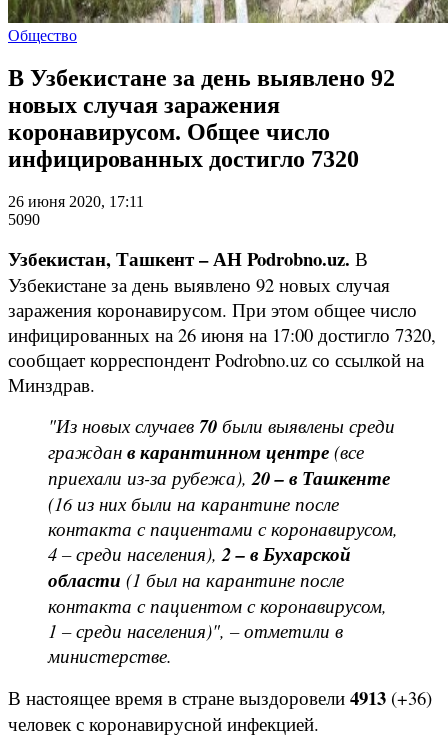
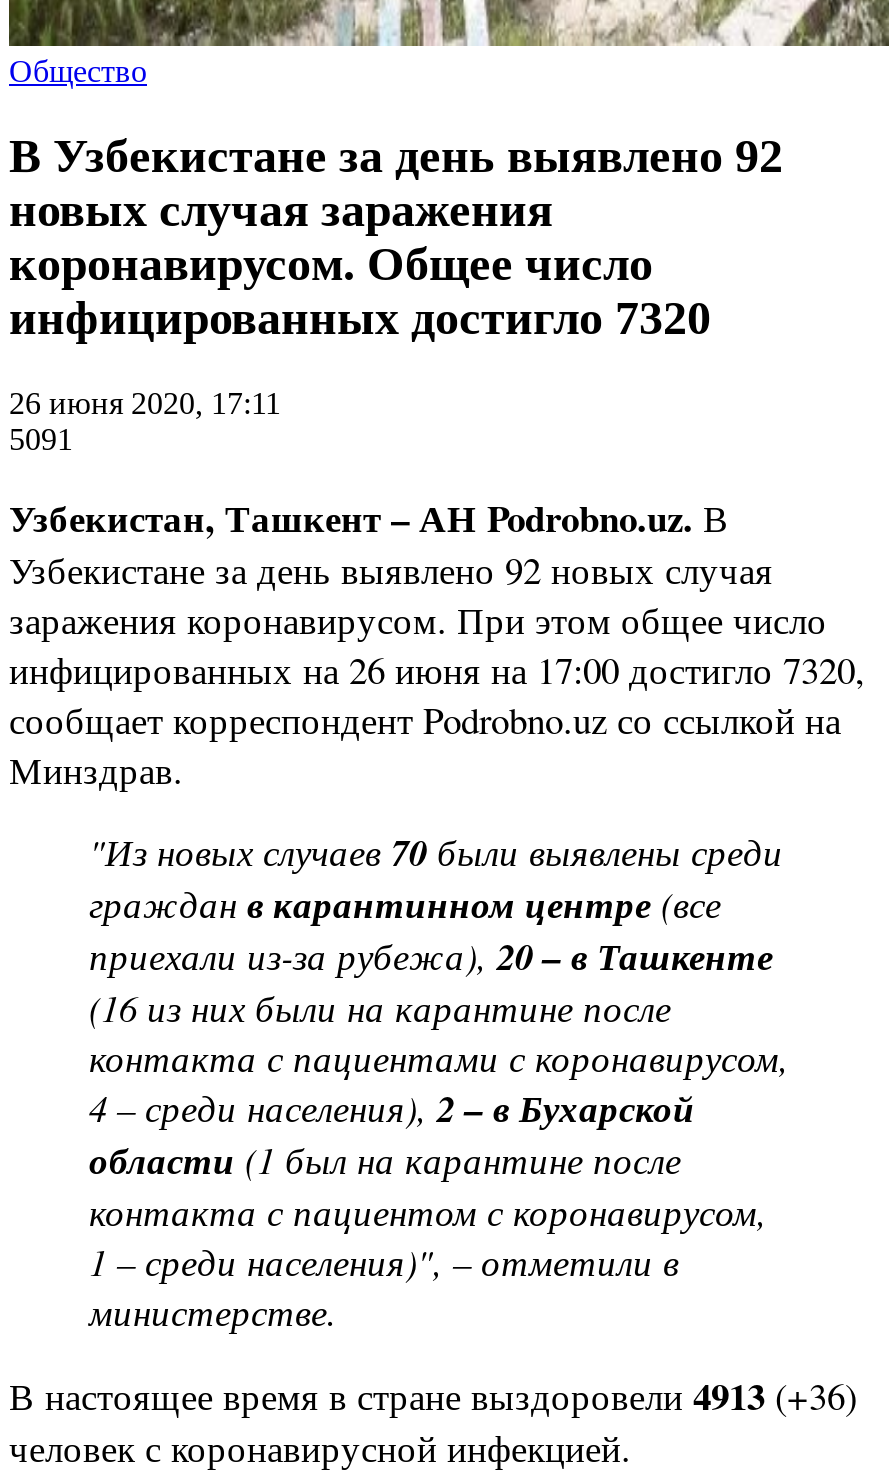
- 5090
+ 5091
